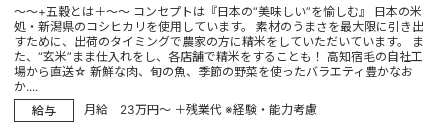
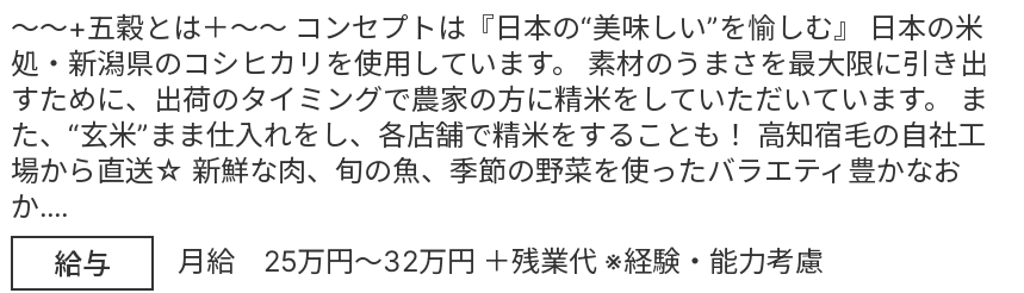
- 月給 23万円～ ＋残業代 ※経験・能力考慮
+ 月給 25万円～32万円 ＋残業代 ※経験・能力考慮
